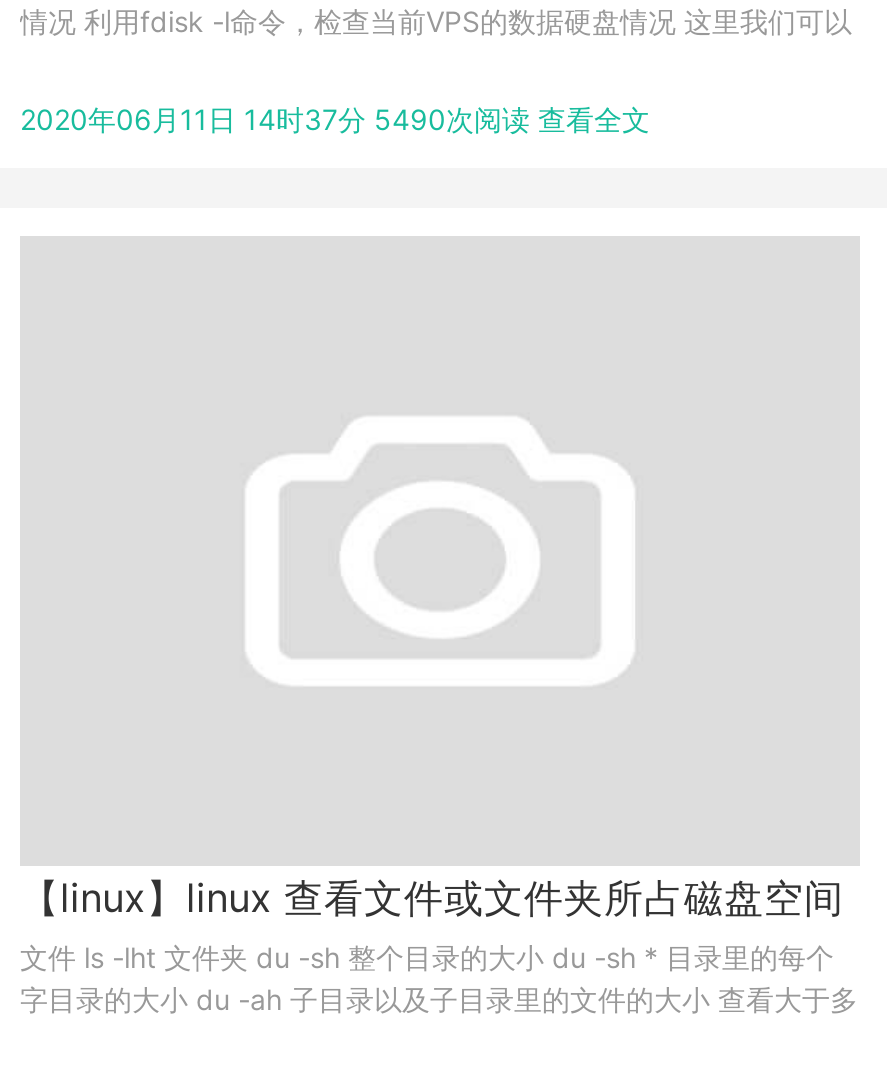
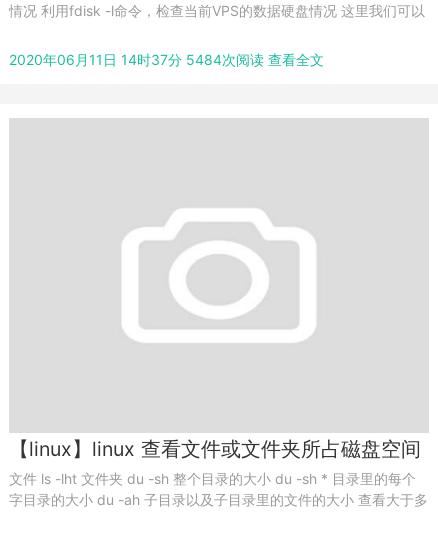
- 2020年06月11日 14时37分 5490次阅读 查看全文
+ 2020年06月11日 14时37分 5484次阅读 查看全文
